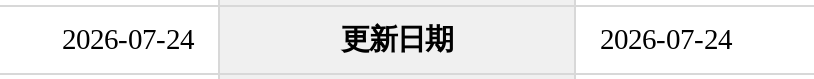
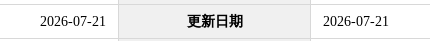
- 2026-07-24
+ 2026-07-21

- 2026-07-24
+ 2026-07-21
